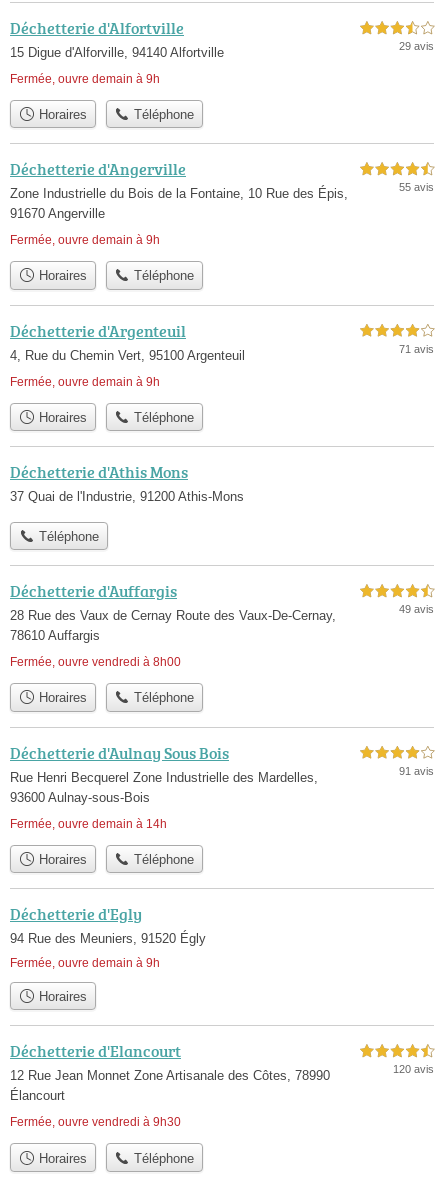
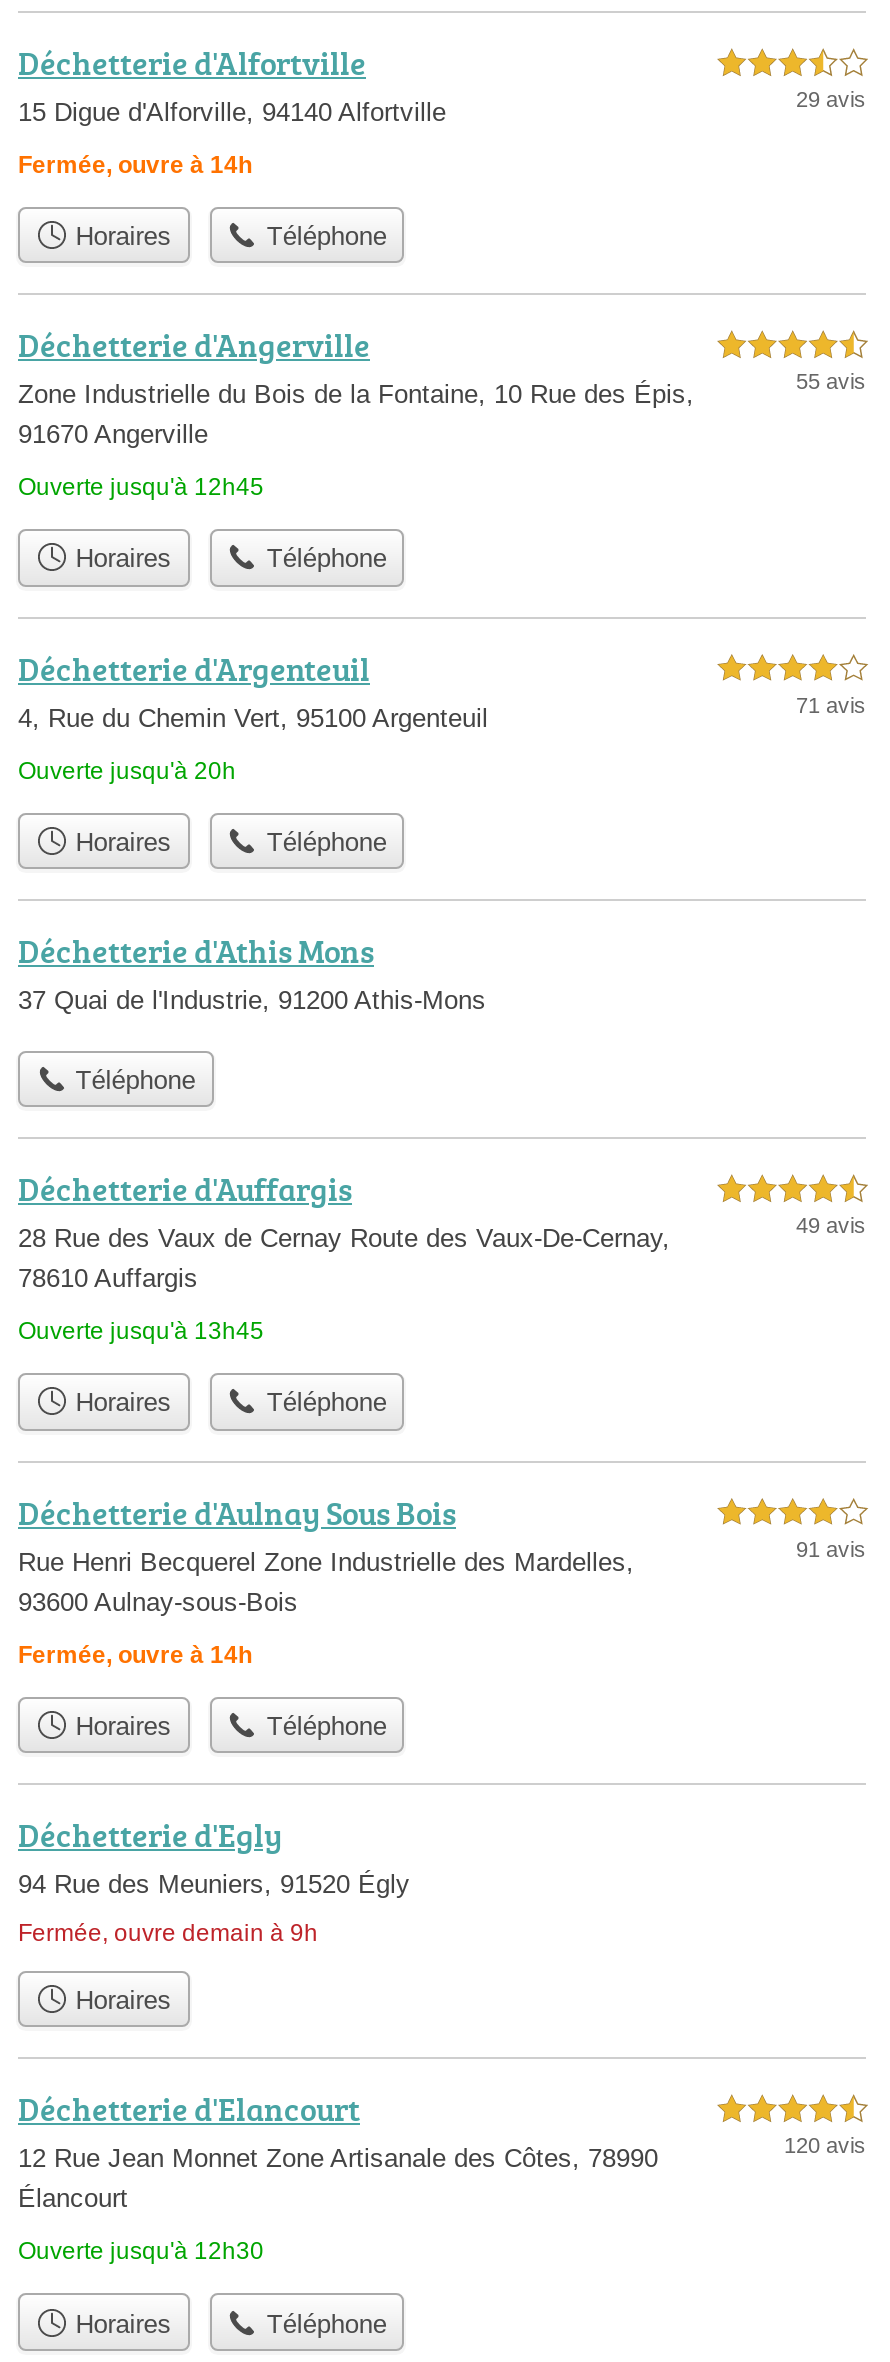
- Fermée, ouvre demain à 9h
+ Fermée, ouvre à 14h

- Fermée, ouvre demain à 9h
+ Ouverte jusqu'à 12h45

- Fermée, ouvre demain à 9h
+ Ouverte jusqu'à 20h

- Fermée, ouvre vendredi à 8h00
+ Ouverte jusqu'à 13h45

- Fermée, ouvre demain à 14h
+ Fermée, ouvre à 14h

- Fermée, ouvre vendredi à 9h30
+ Ouverte jusqu'à 12h30
